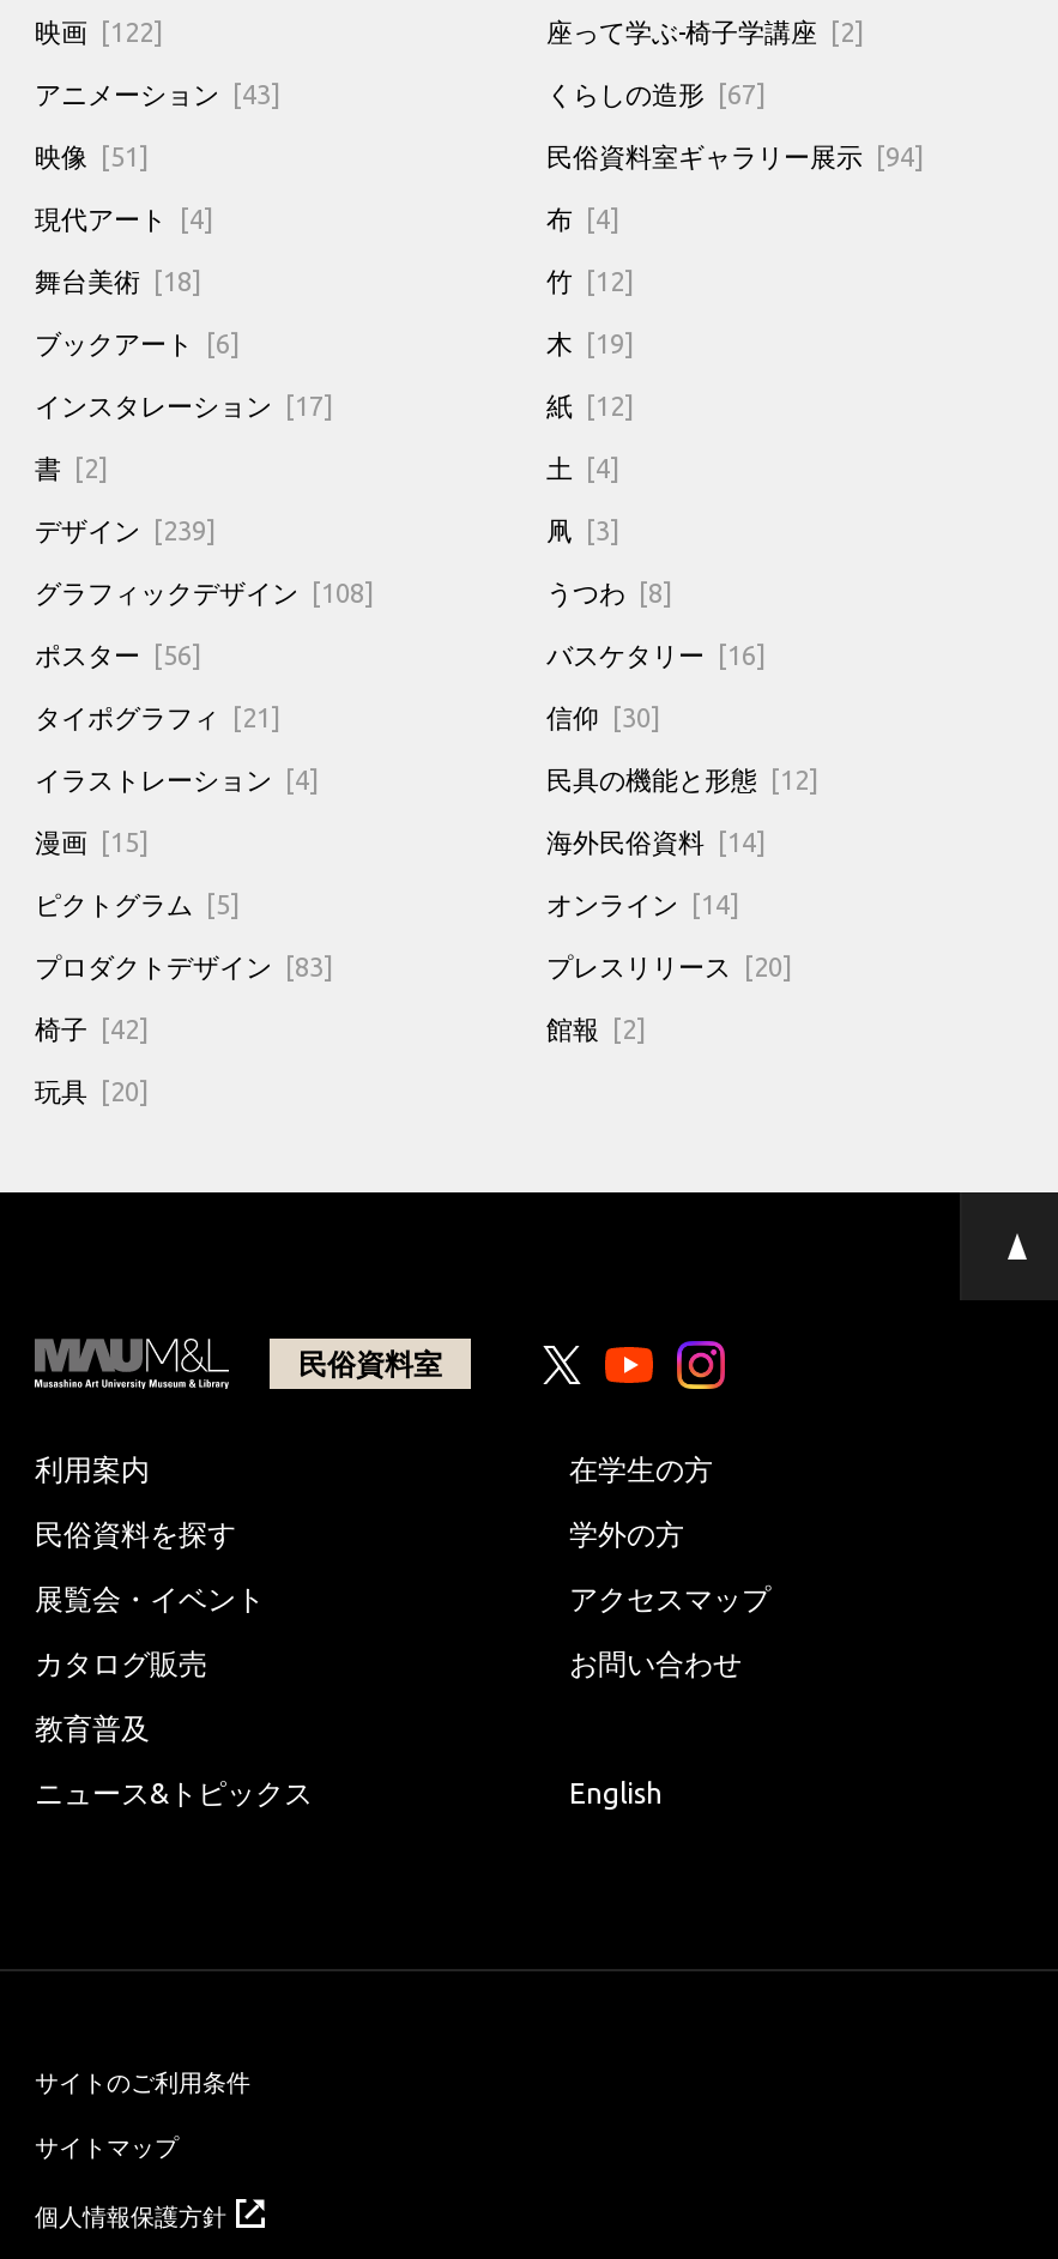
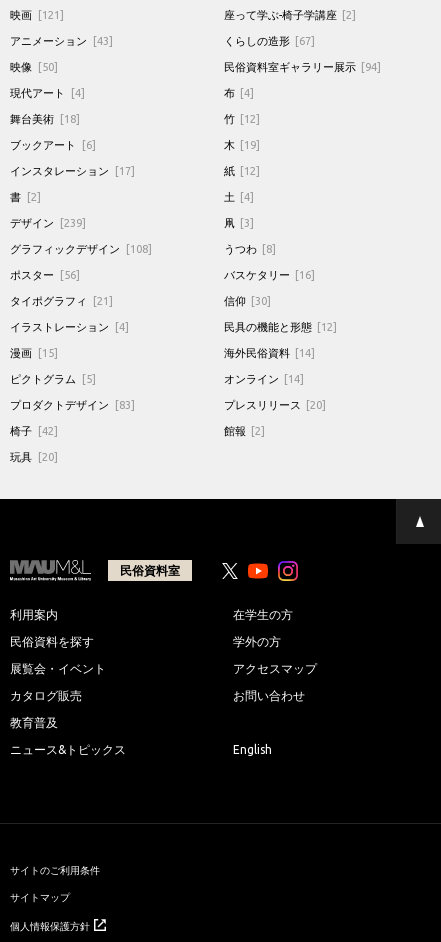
- 映画 [122]
+ 映画 [121]

- 映像 [51]
+ 映像 [50]
